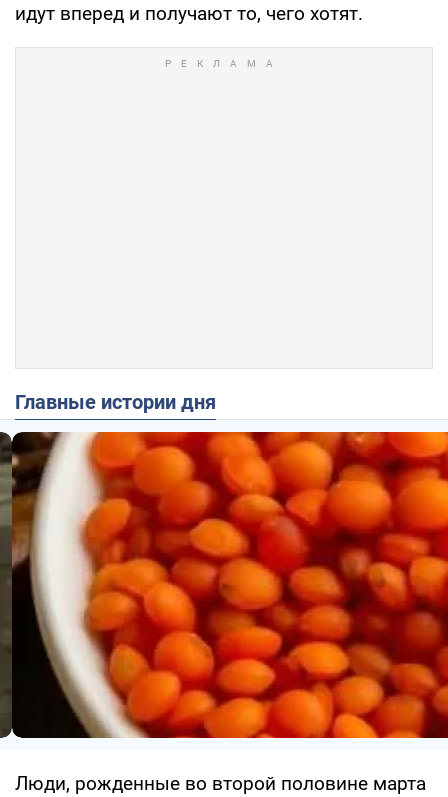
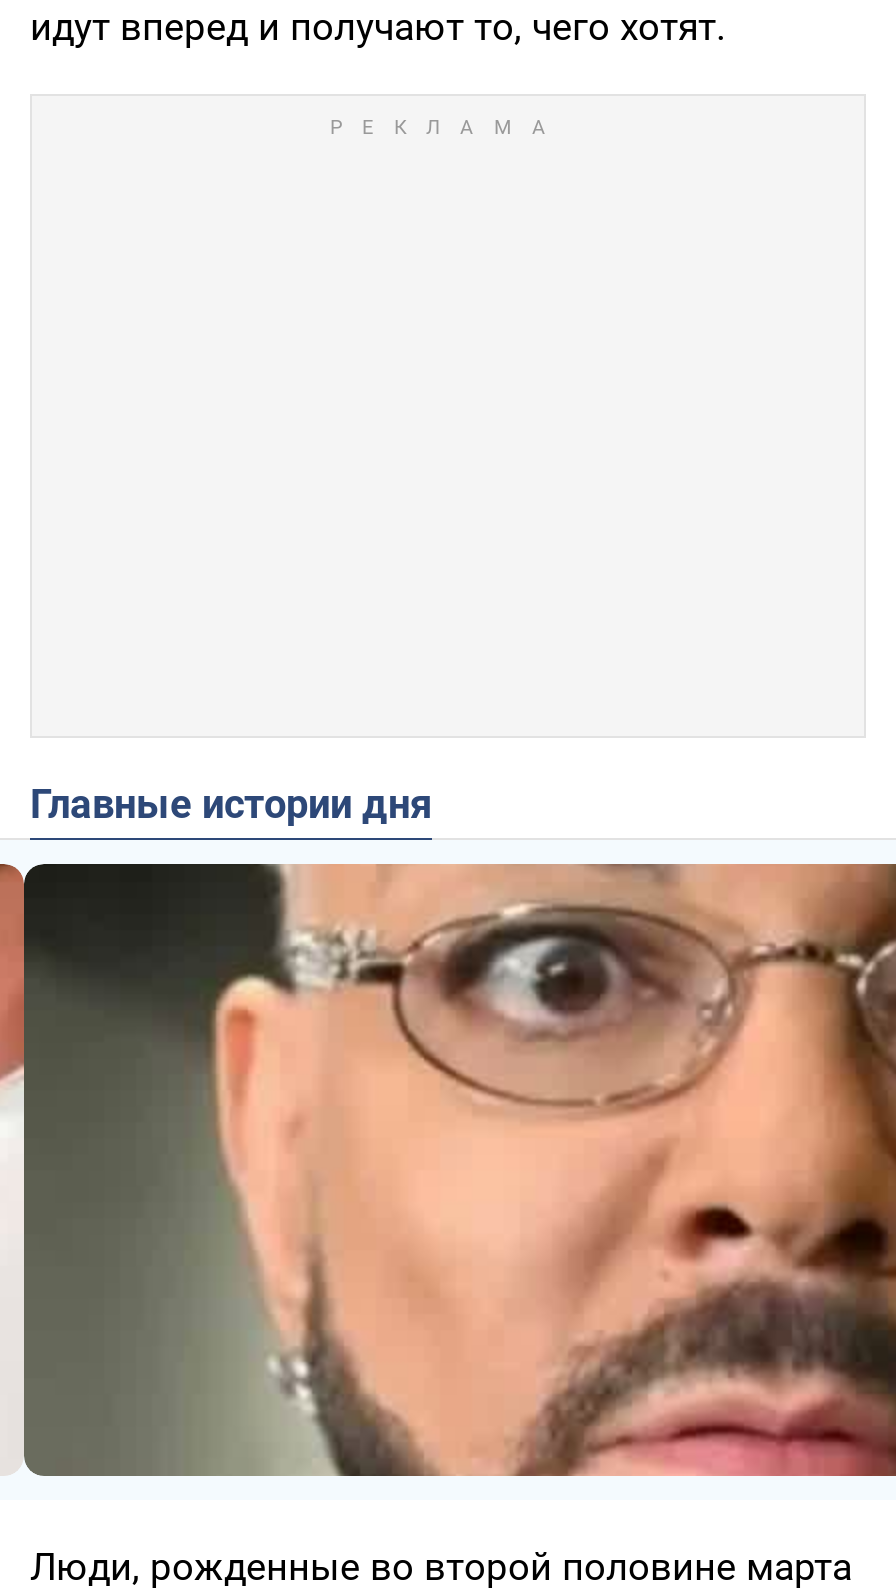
- [image]
+ [image]
